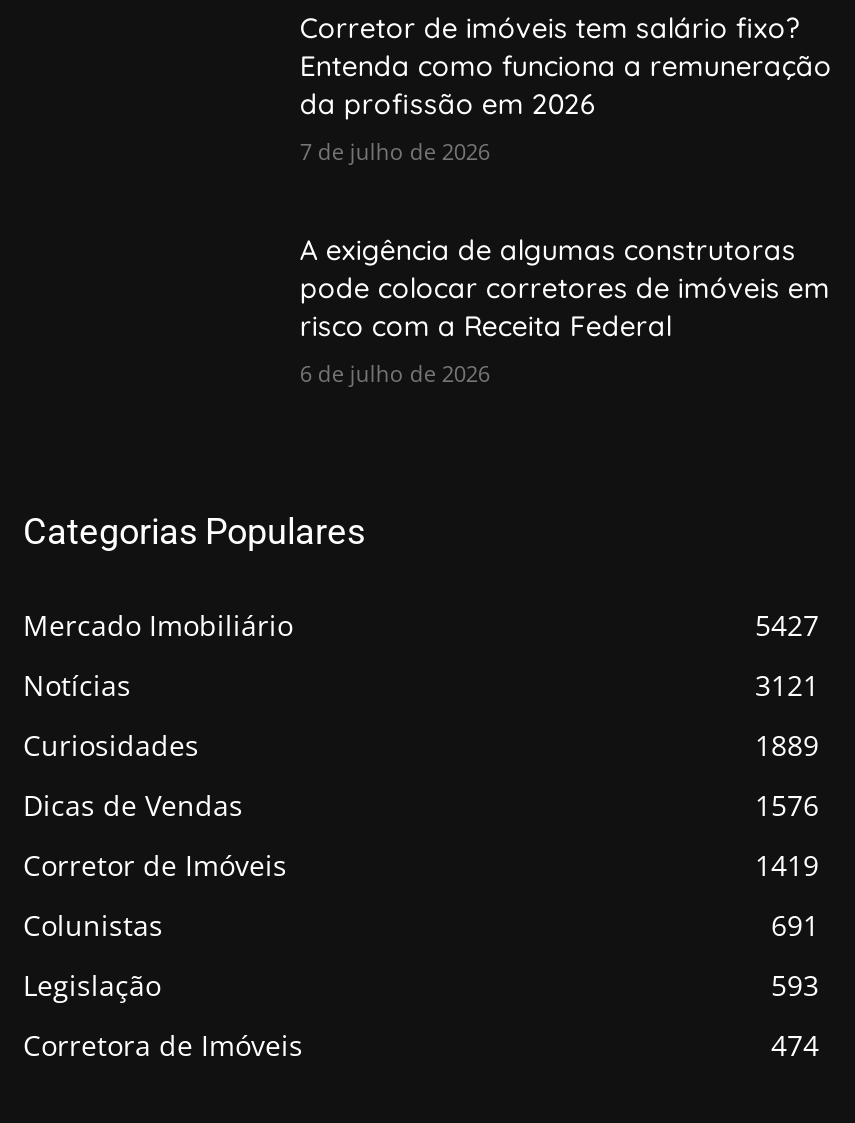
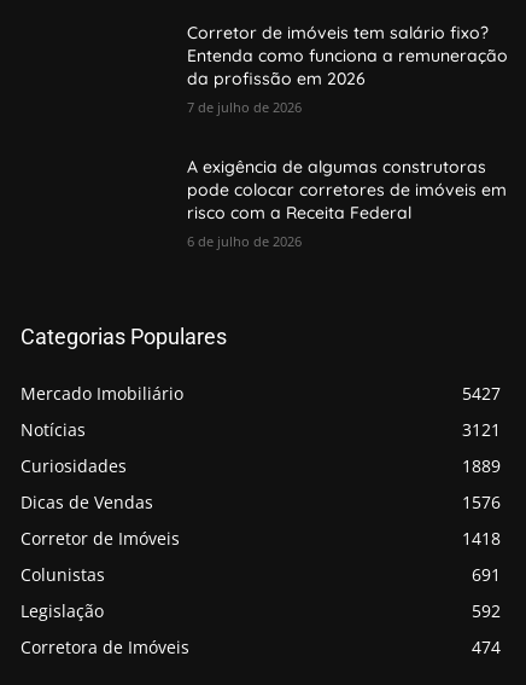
- 1419
+ 1418

- 593
+ 592
